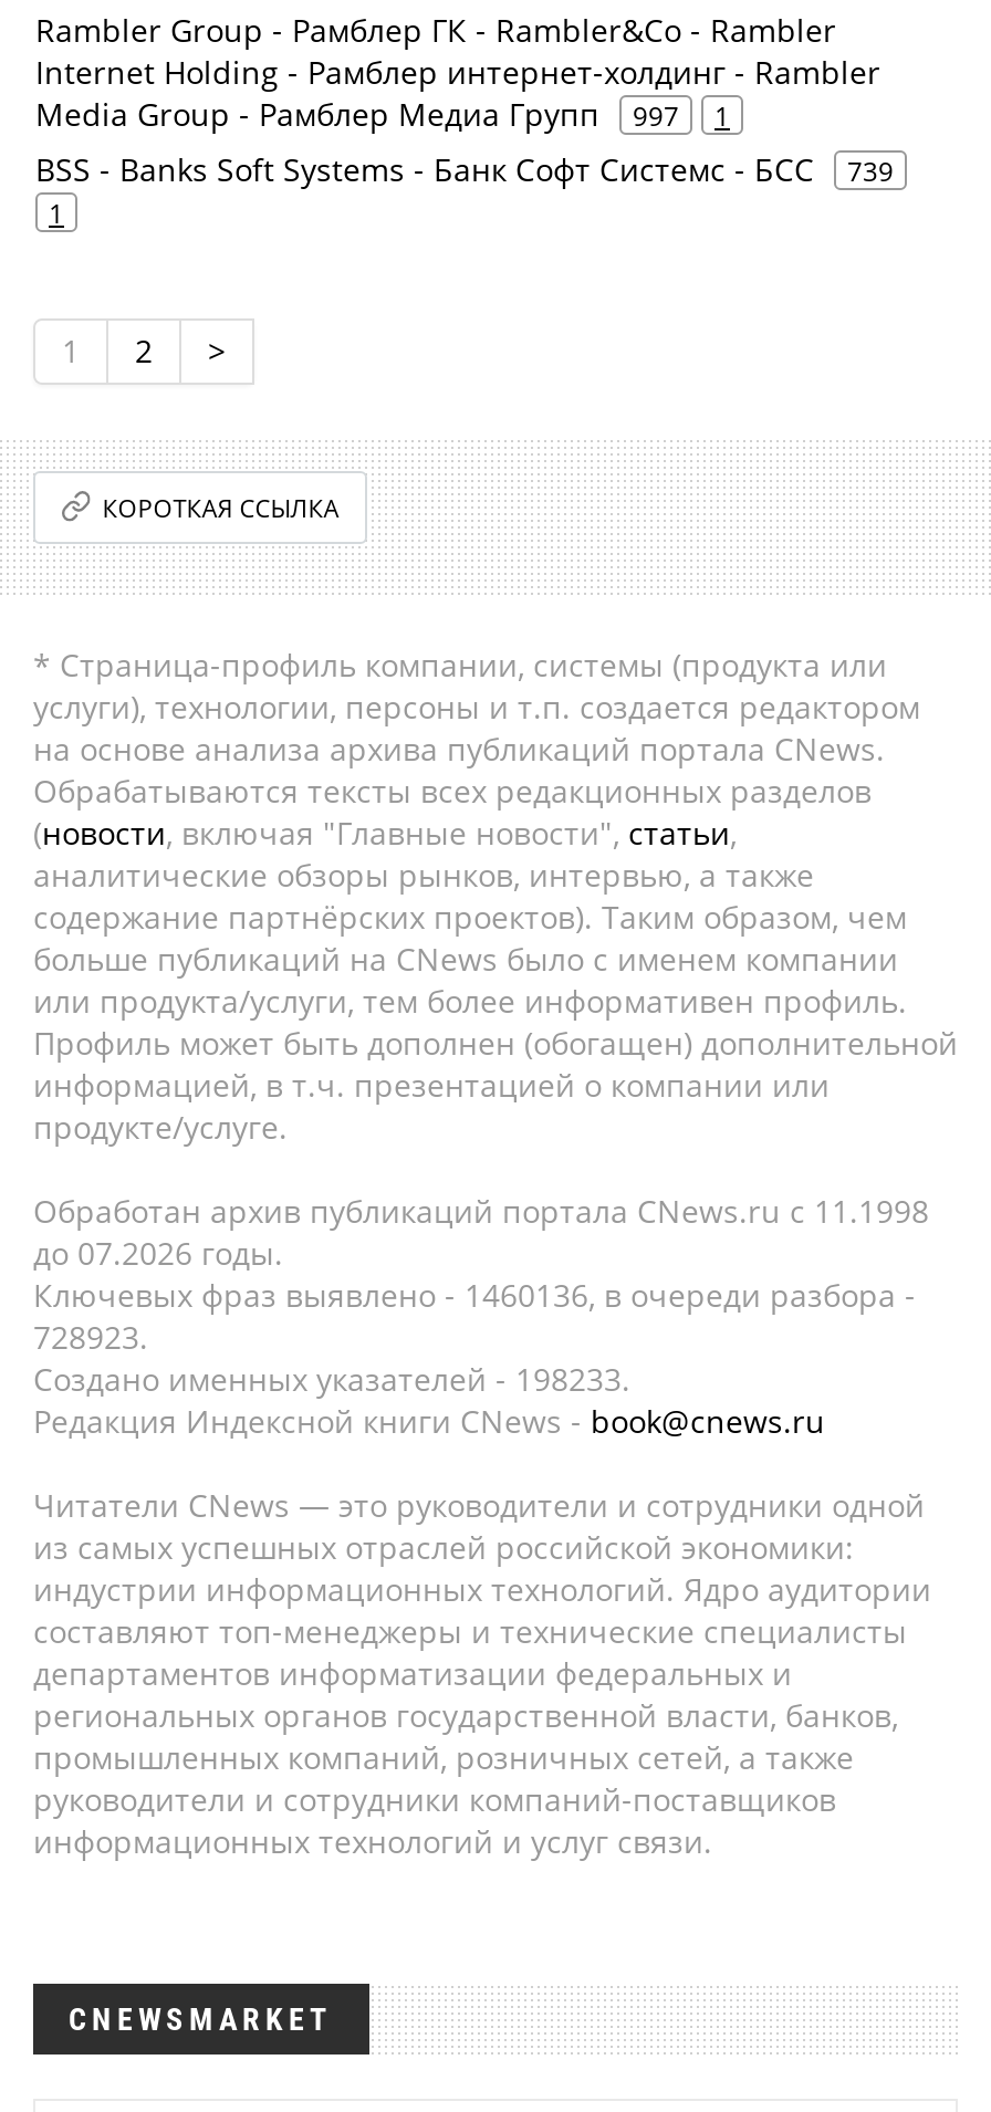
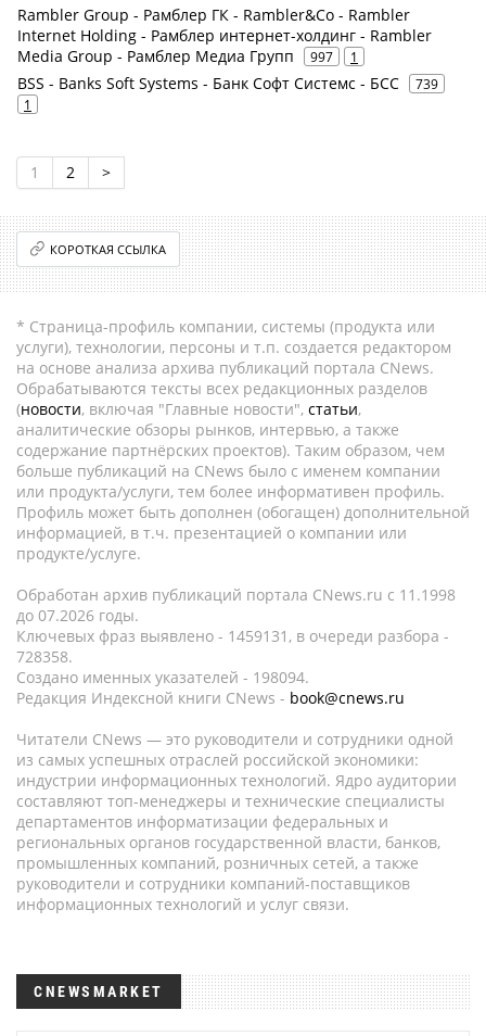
- Ключевых фраз выявлено - 1460136, в очереди разбора -
+ Ключевых фраз выявлено - 1459131, в очереди разбора -

- 728923.
+ 728358.

- Создано именных указателей - 198233.
+ Создано именных указателей - 198094.
